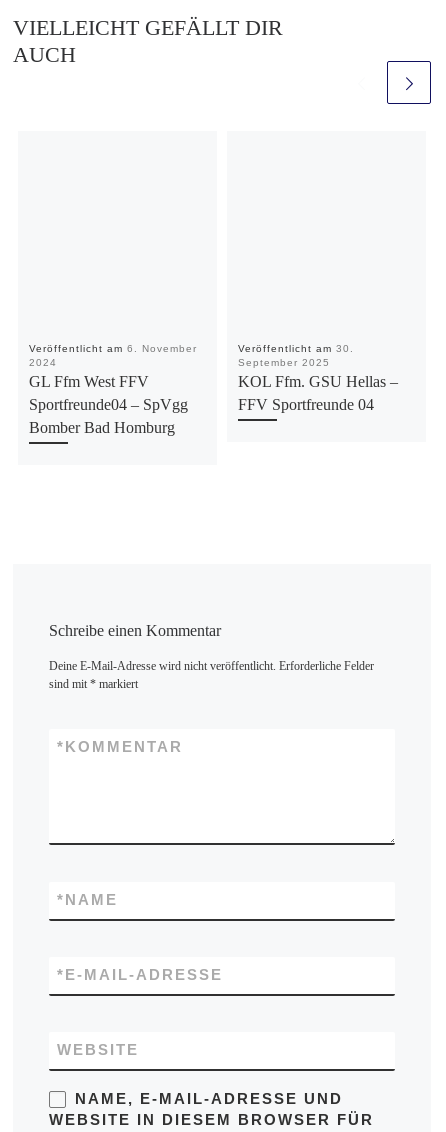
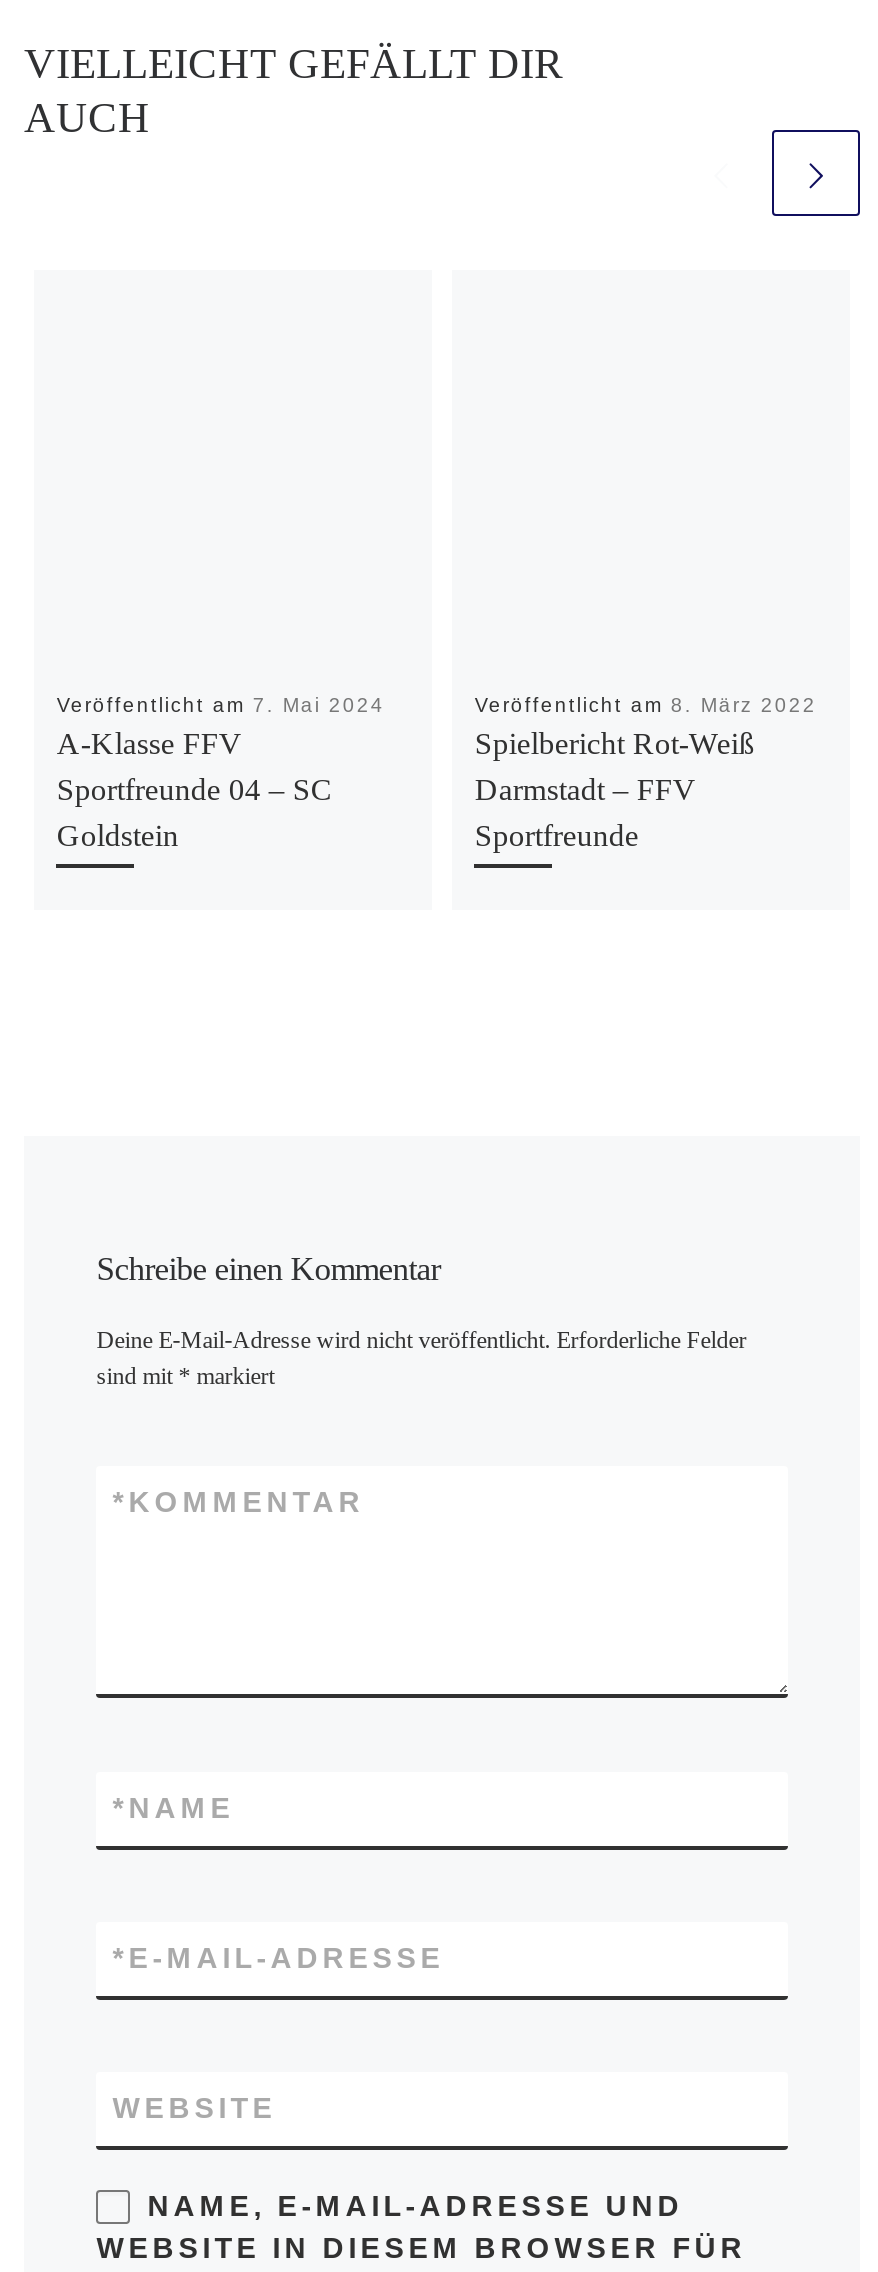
- Veröffentlicht am 6. November
- 2024
- GL Ffm West FFV
- Sportfreunde04 – SpVgg
- Bomber Bad Homburg
+ Veröffentlicht am 7. Mai 2024
+ A-Klasse FFV
+ Sportfreunde 04 – SC
+ Goldstein

- Veröffentlicht am 30.
- September 2025
- KOL Ffm. GSU Hellas –
- FFV Sportfreunde 04
+ Veröffentlicht am 8. März 2022
+ Spielbericht Rot-Weiß
+ Darmstadt – FFV
+ Sportfreunde
